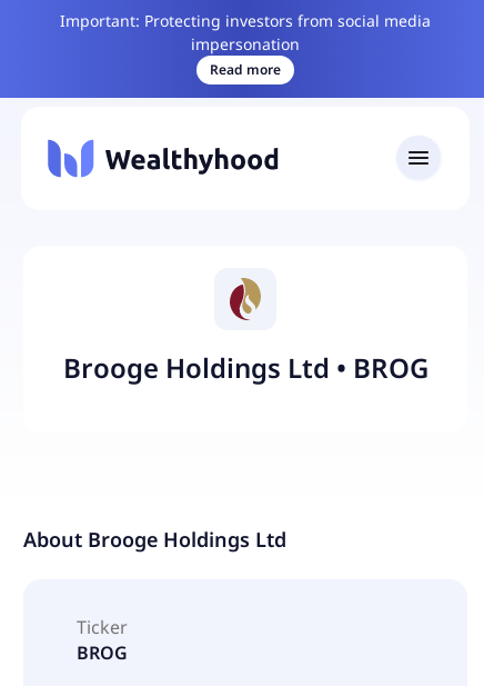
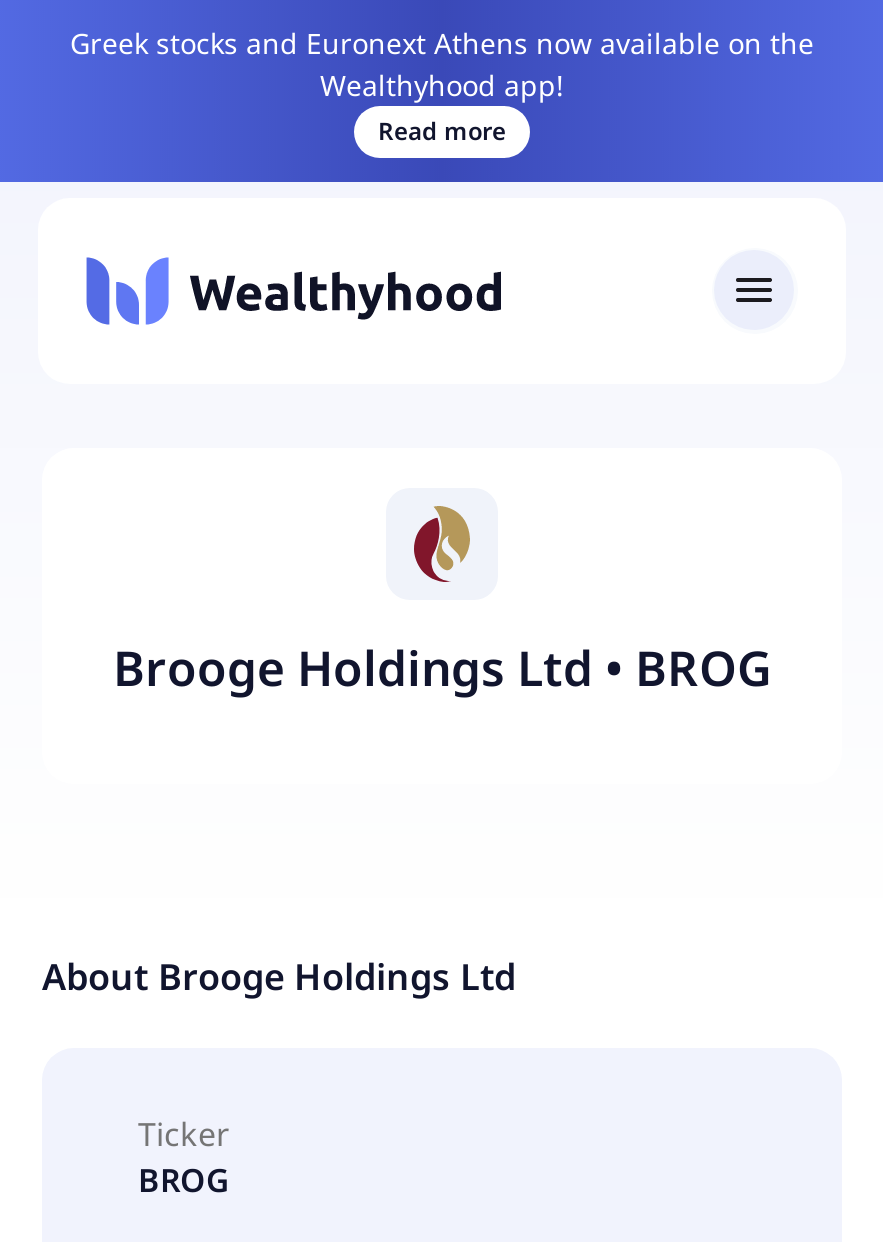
- Important: Protecting investors from social media
- impersonation
+ Greek stocks and Euronext Athens now available on the
+ Wealthyhood app!
